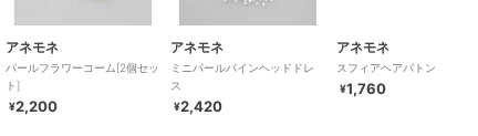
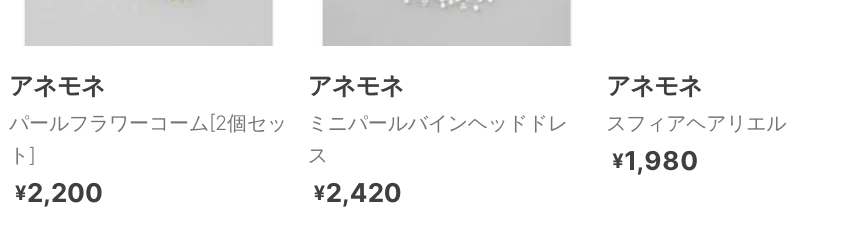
- スフィアヘアバトン
+ スフィアヘアリエル

- ¥1,760
+ ¥1,980
